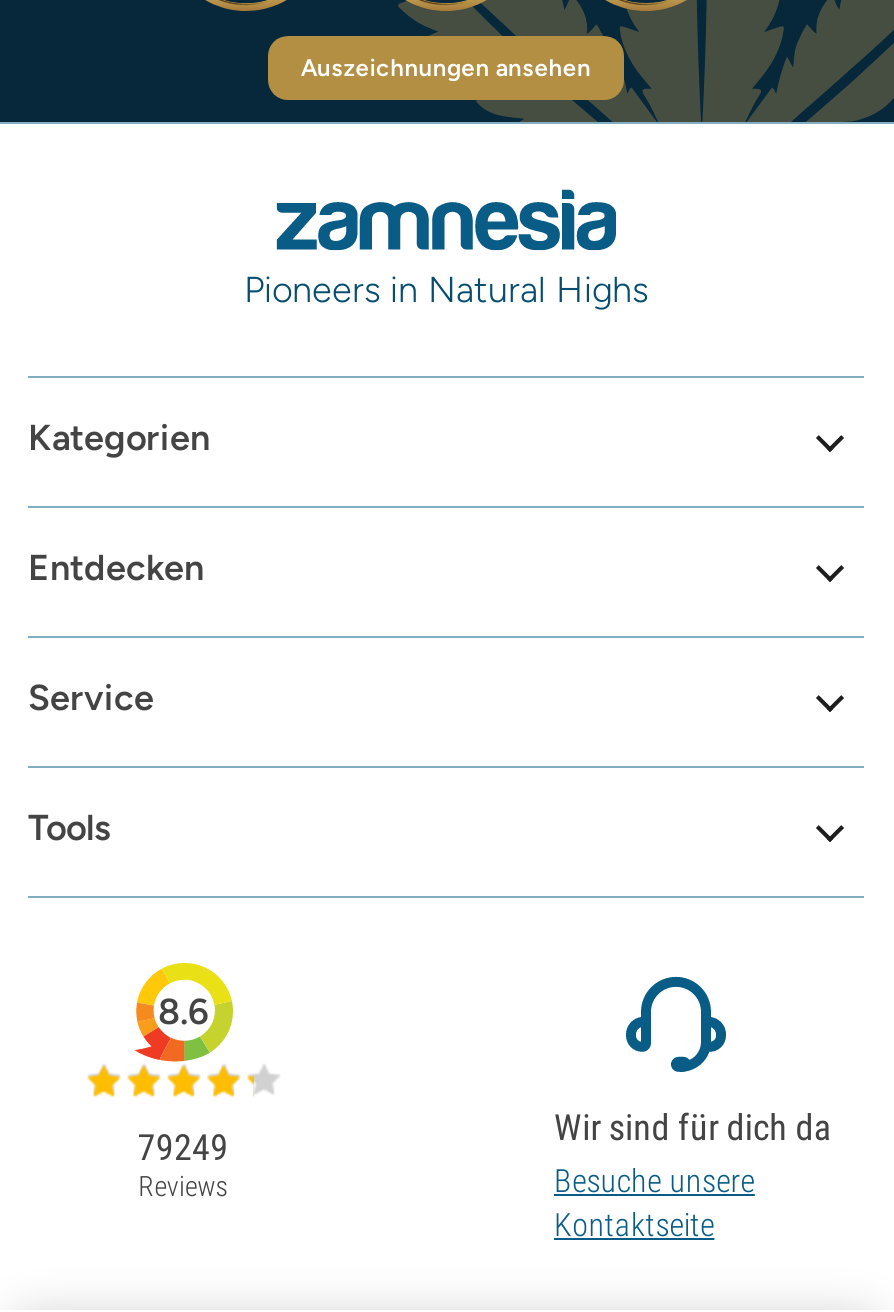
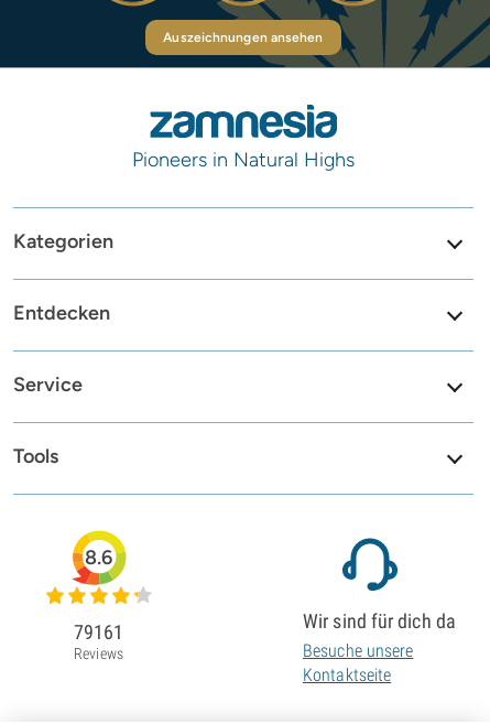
- 79249
+ 79161
